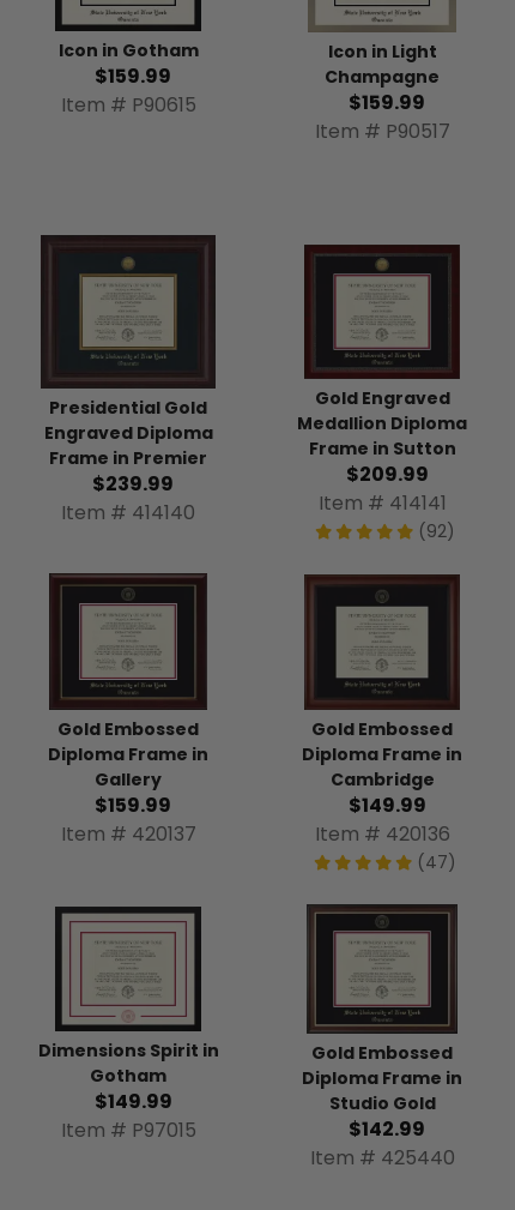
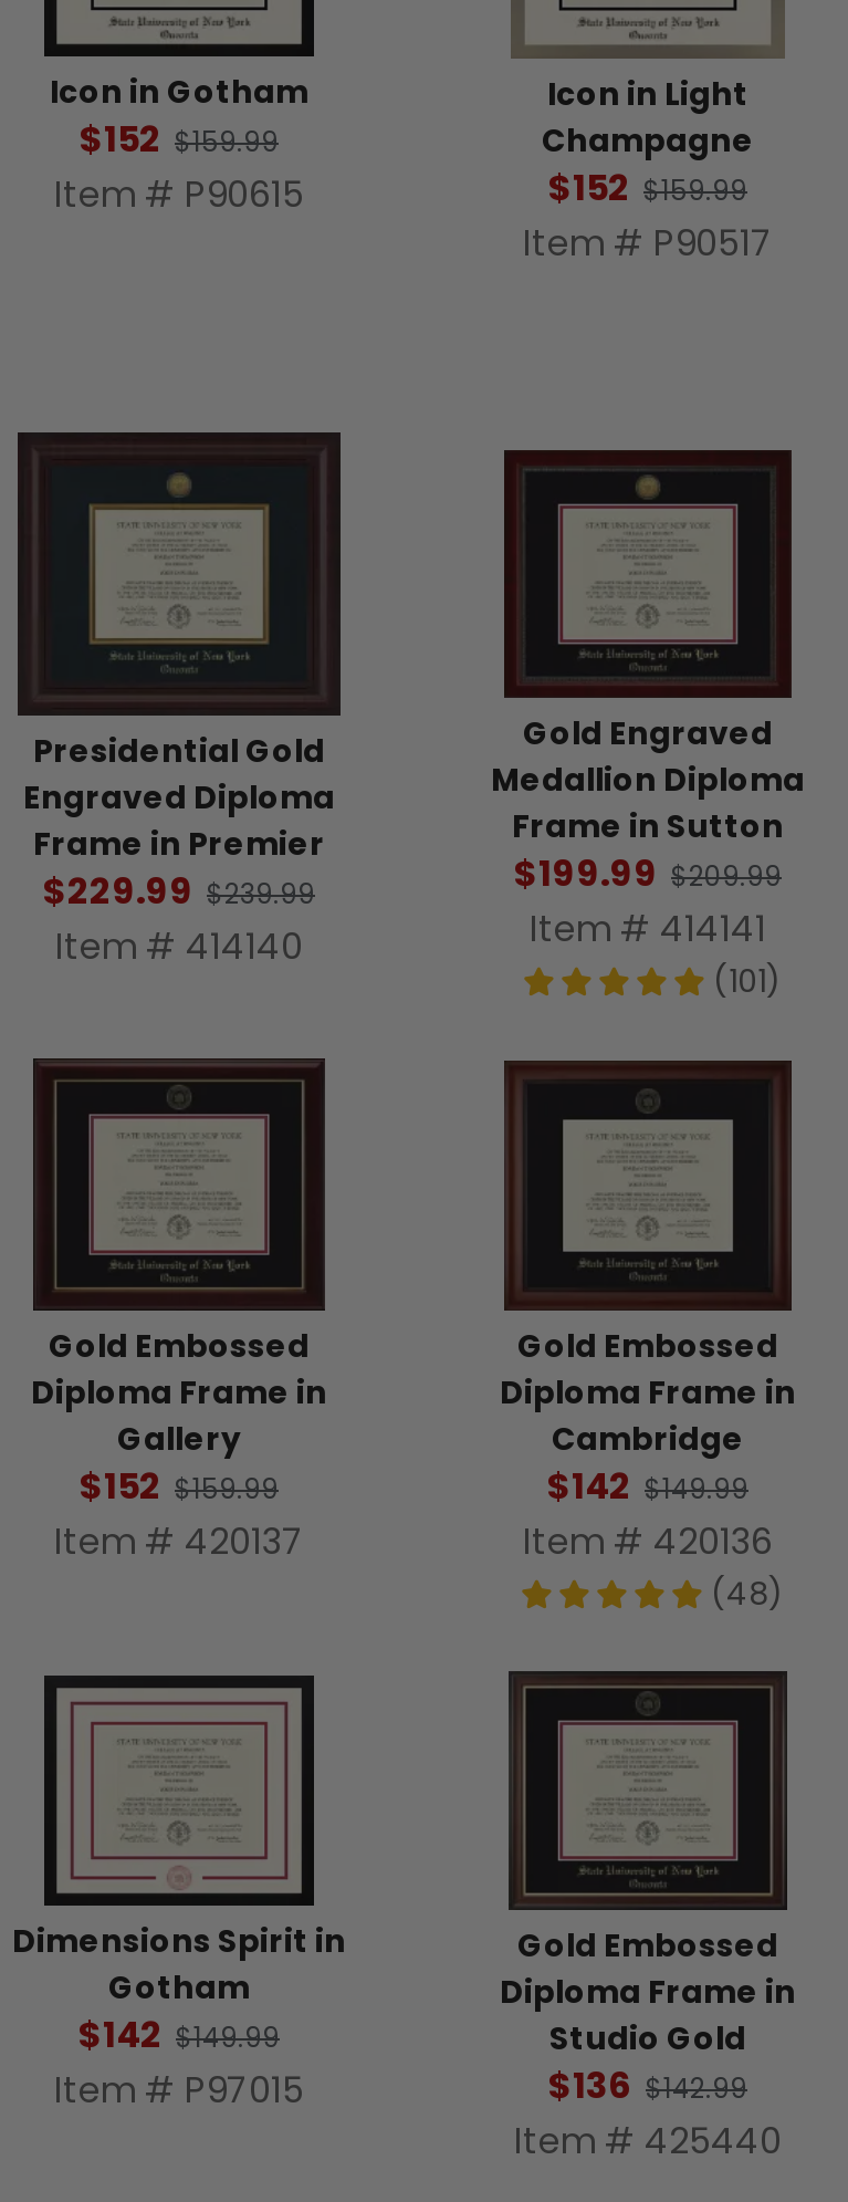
- $159.99
+ $152 $159.99

- $159.99
+ $152 $159.99

- $209.99
+ $199.99 $209.99

- $239.99
+ $229.99 $239.99

- (92)
+ (101)

- $159.99
+ $152 $159.99

- $149.99
+ $142 $149.99

- (47)
+ (48)

- $149.99
+ $142 $149.99

- $142.99
+ $136 $142.99
